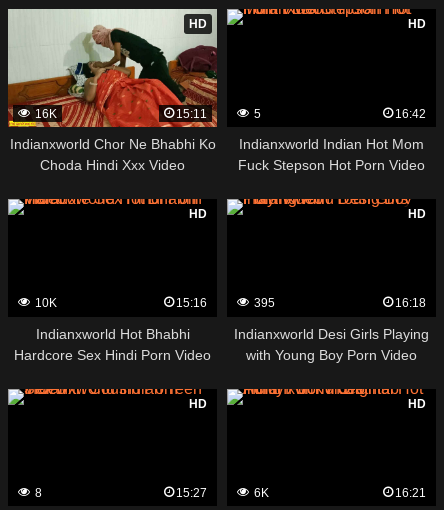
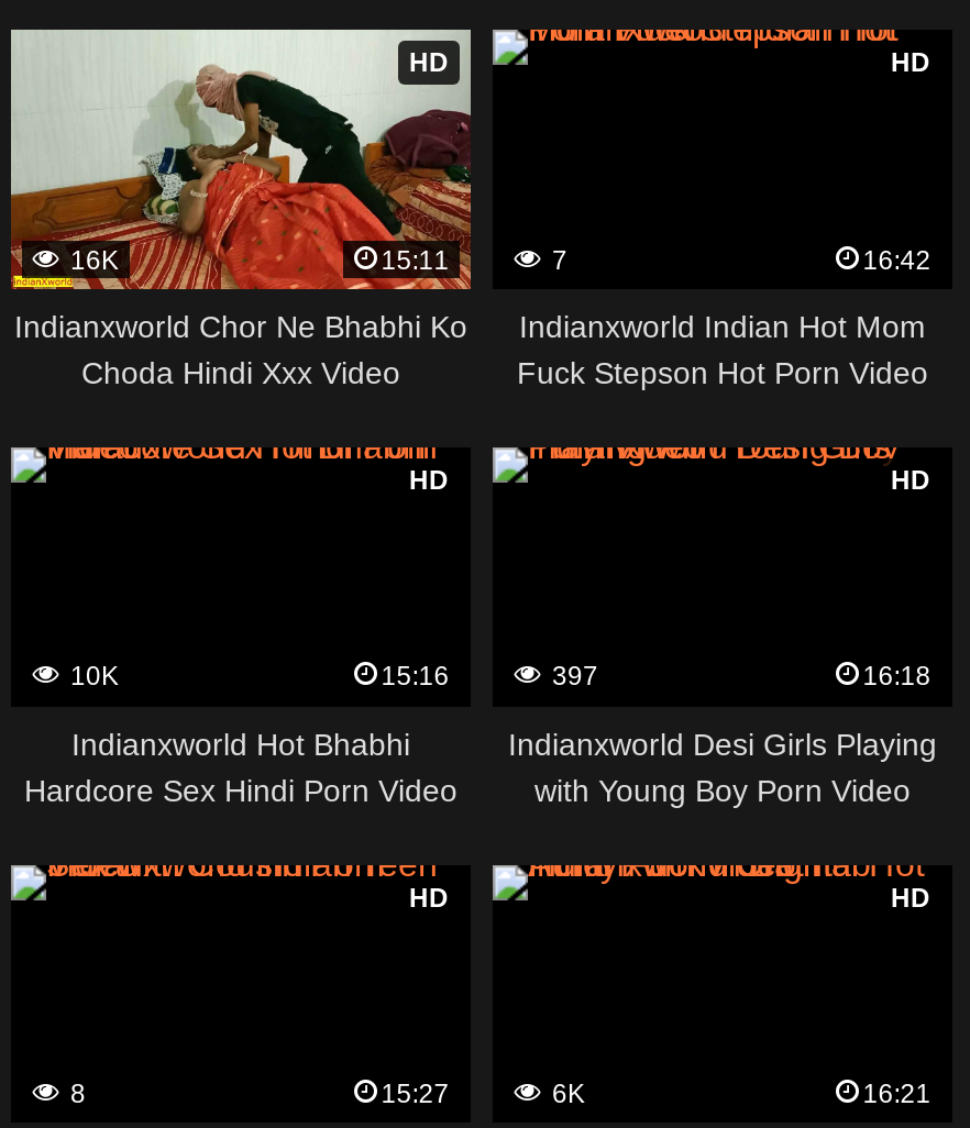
- 5
+ 7

- 395
+ 397
